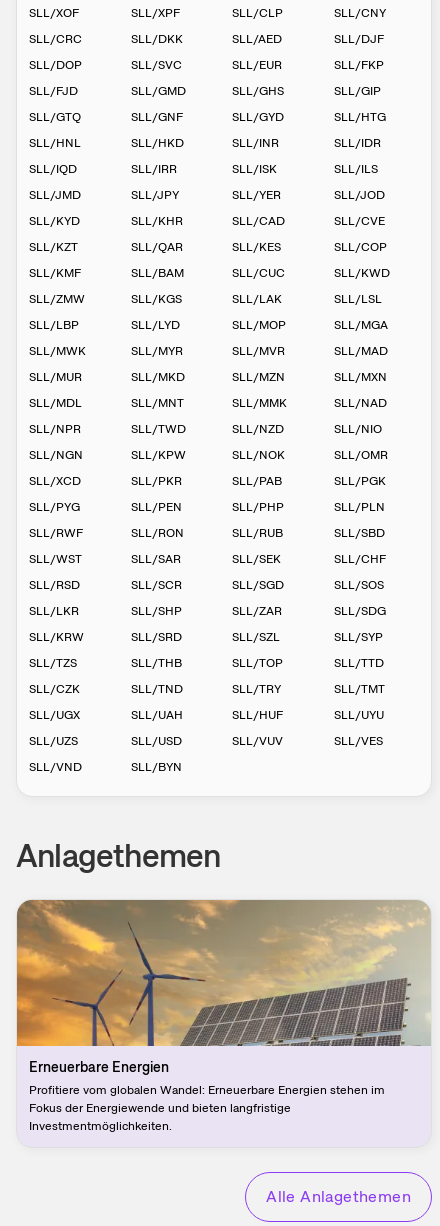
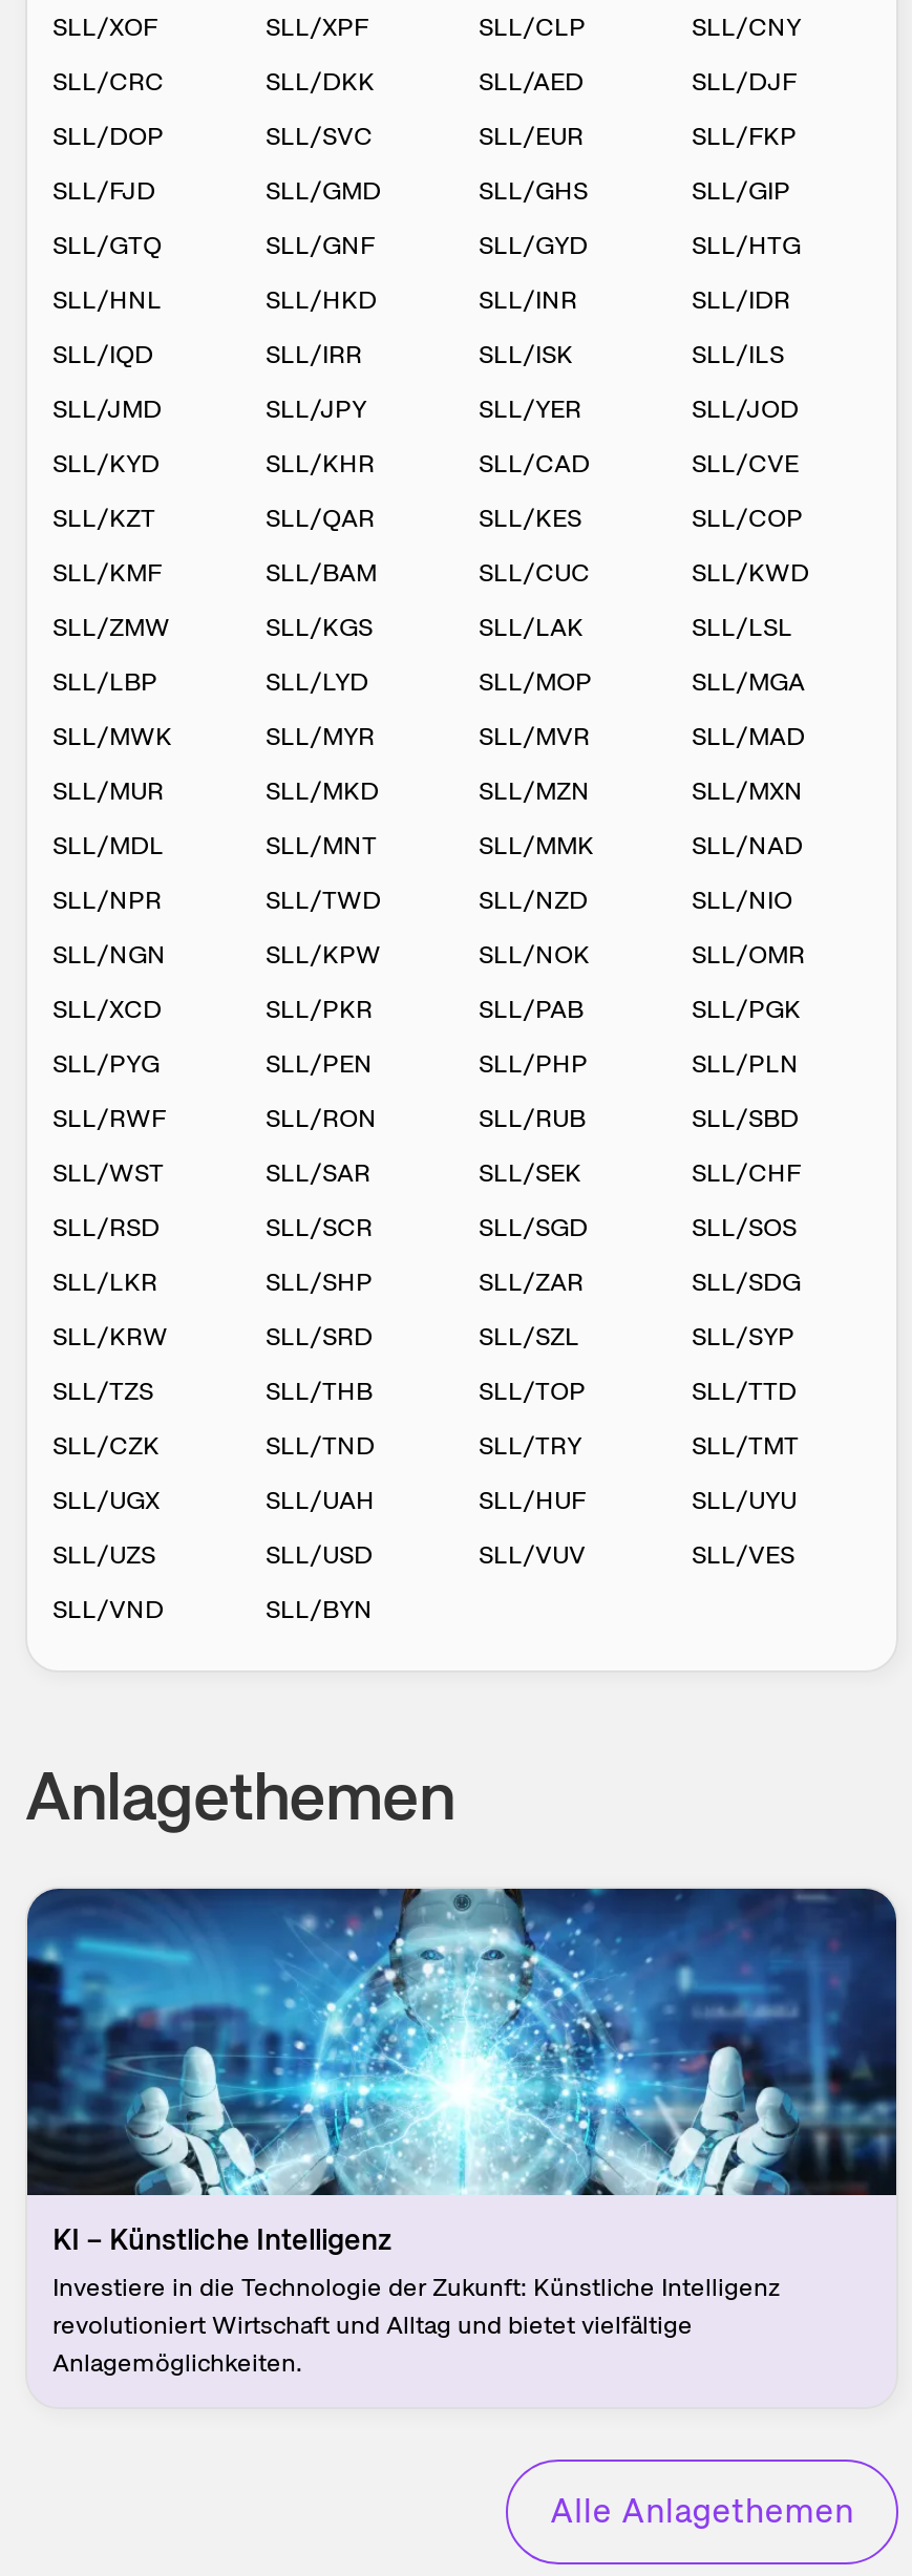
- [image]
- Erneuerbare Energien
- Profitiere vom globalen Wandel: Erneuerbare Energien stehen im
- Fokus der Energiewende und bieten langfristige
- Investmentmöglichkeiten.
+ [image]
+ KI – Künstliche Intelligenz
+ Investiere in die Technologie der Zukunft: Künstliche Intelligenz
+ revolutioniert Wirtschaft und Alltag und bietet vielfältige
+ Anlagemöglichkeiten.
